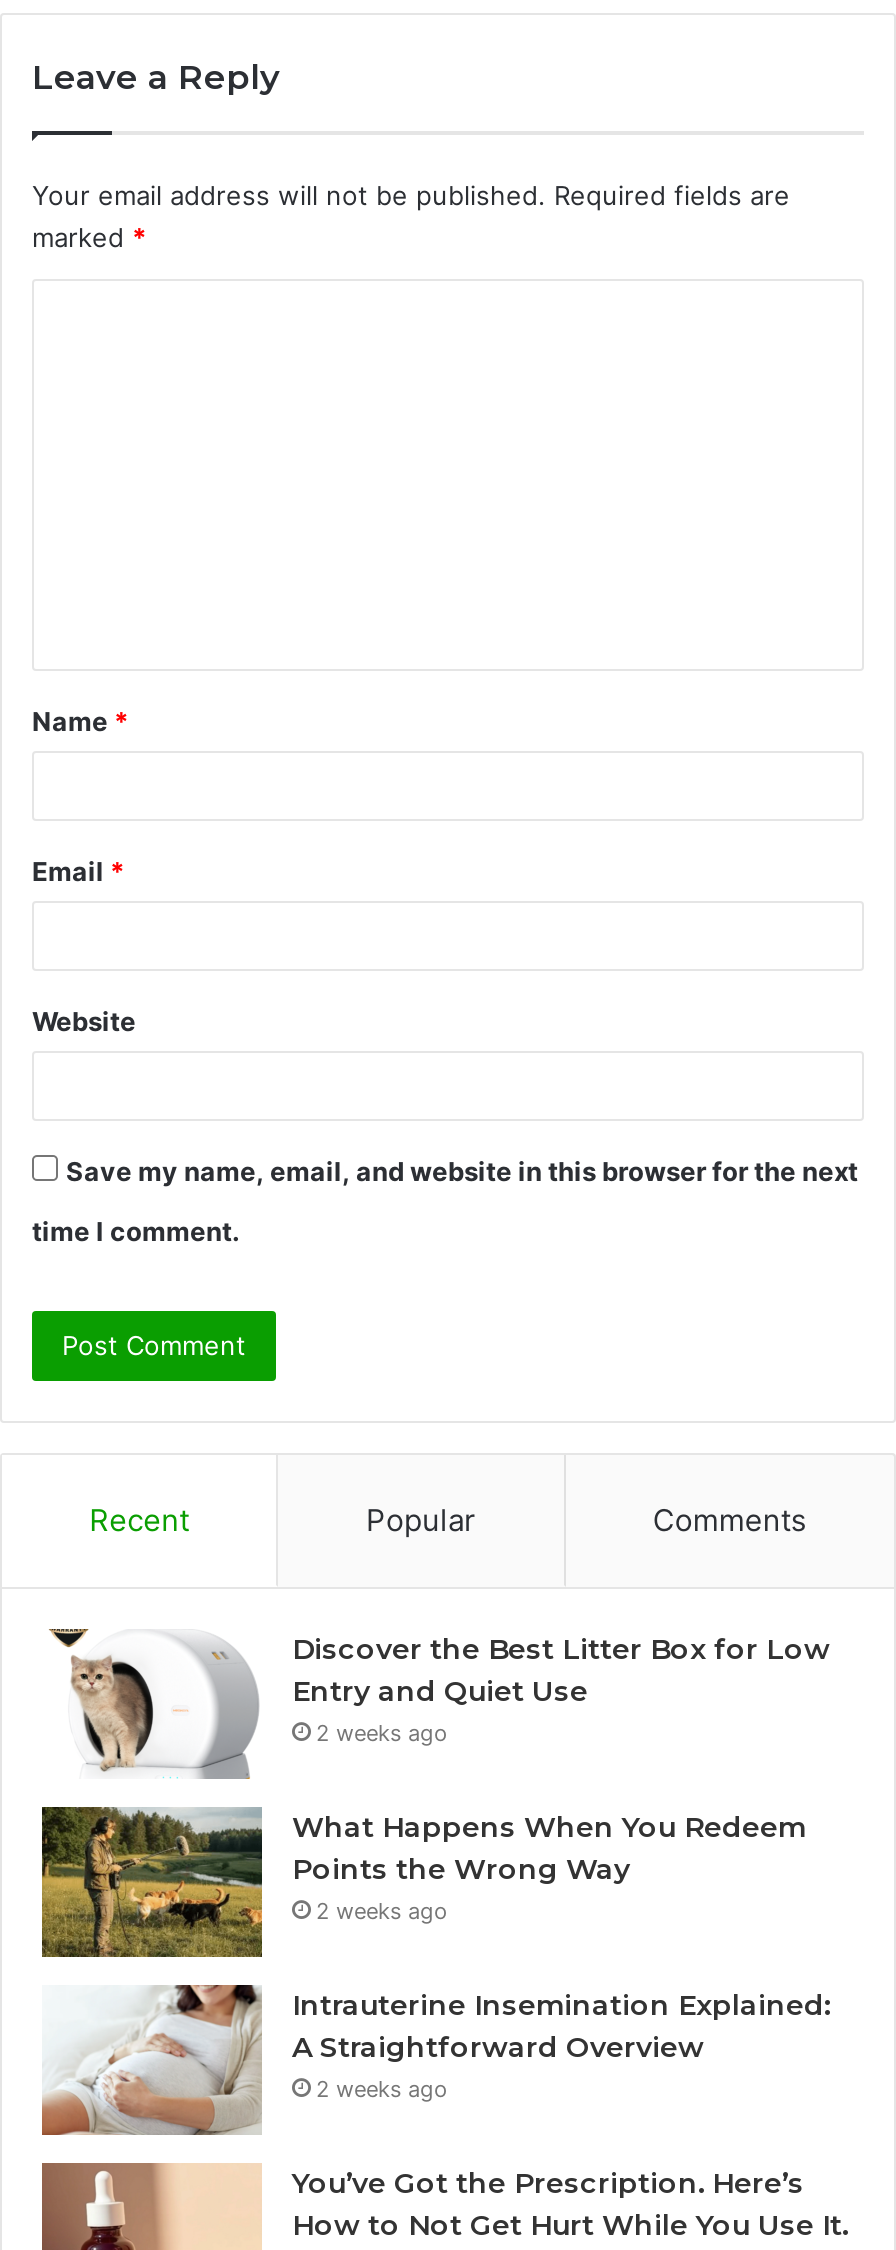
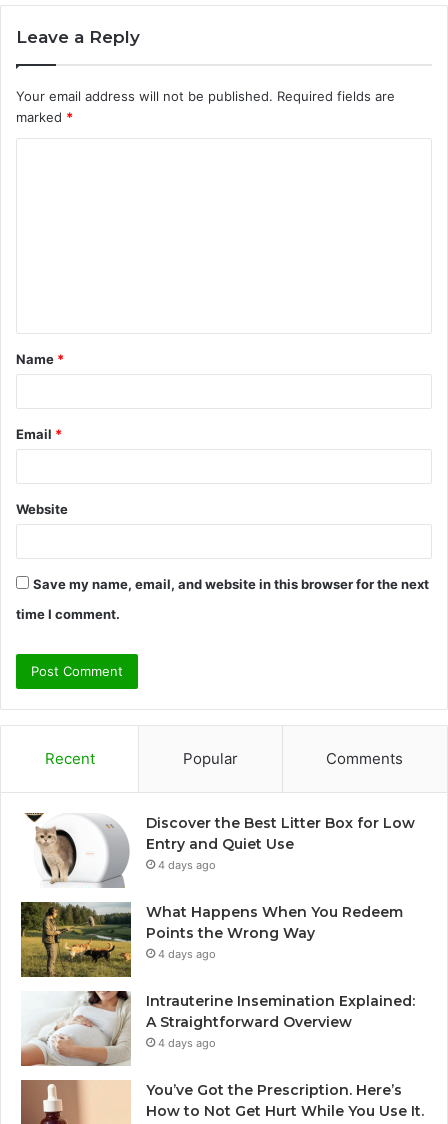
- 2 weeks ago
+ 4 days ago

- 2 weeks ago
+ 4 days ago

- 2 weeks ago
+ 4 days ago
